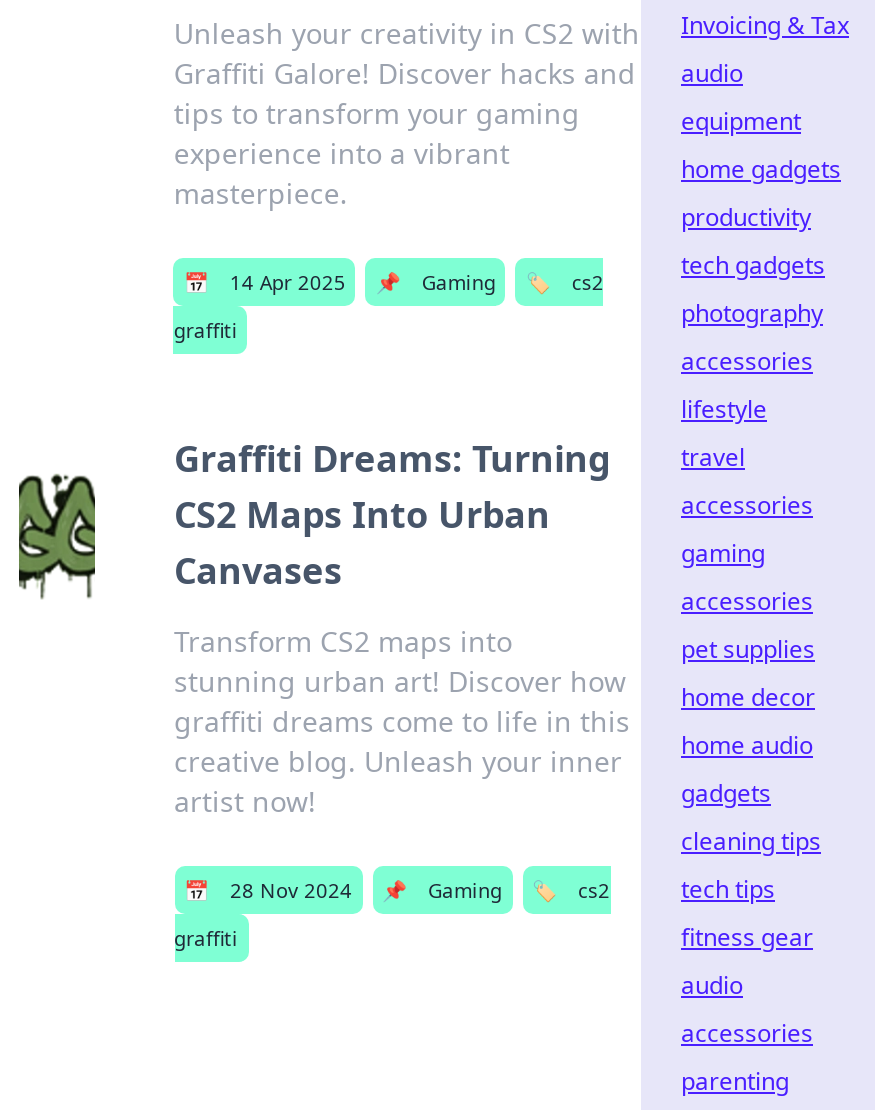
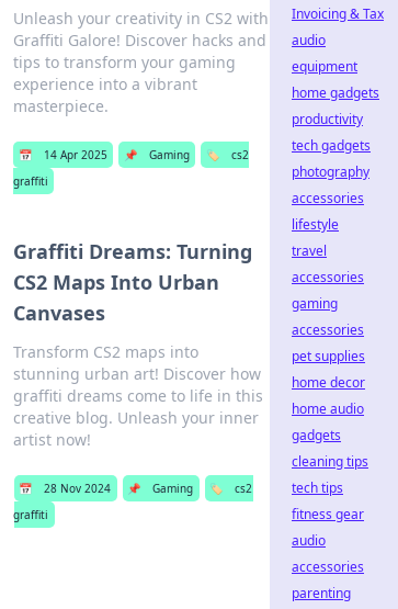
- [image]
